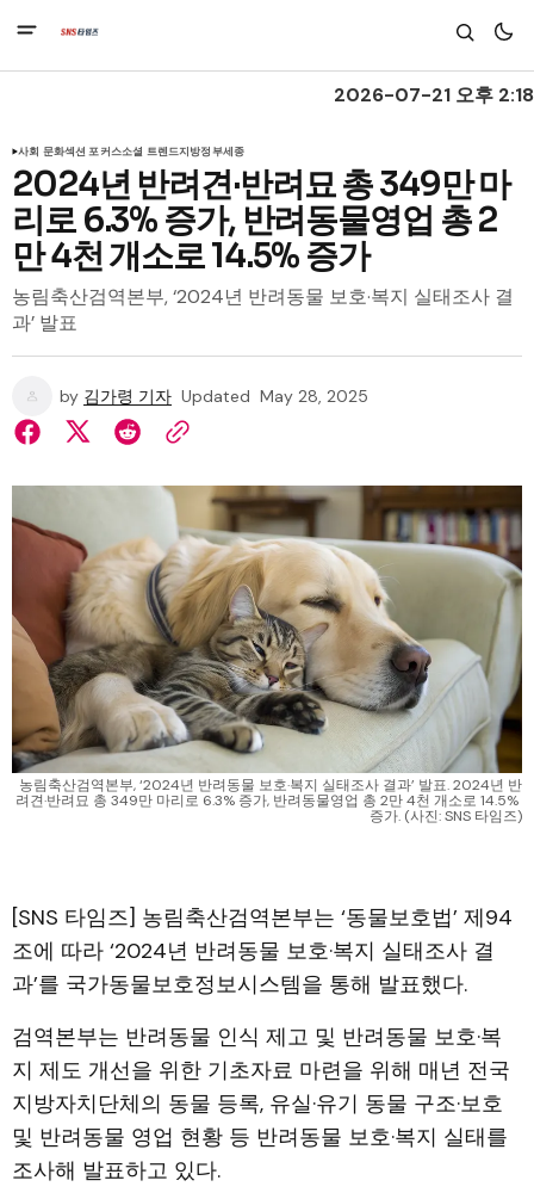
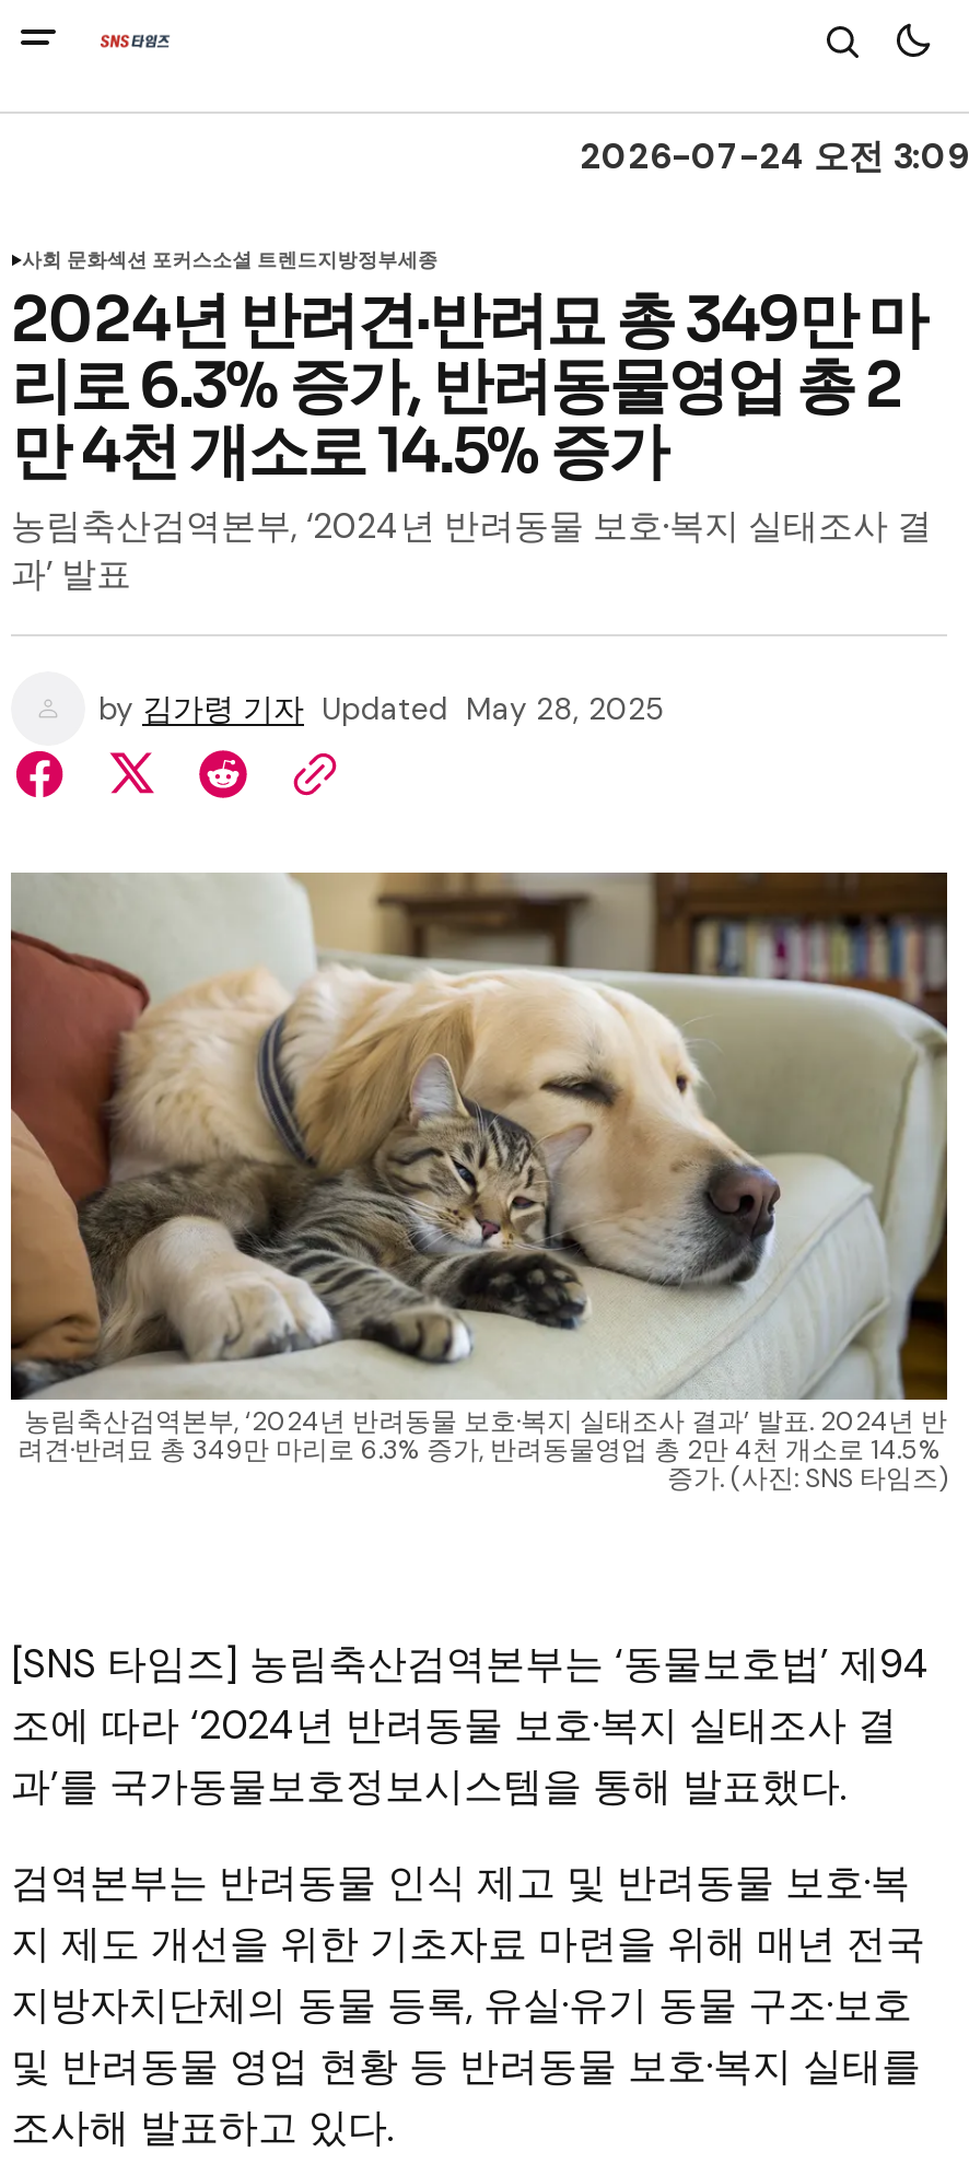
- 2026-07-21 오후 2:18
+ 2026-07-24 오전 3:09
